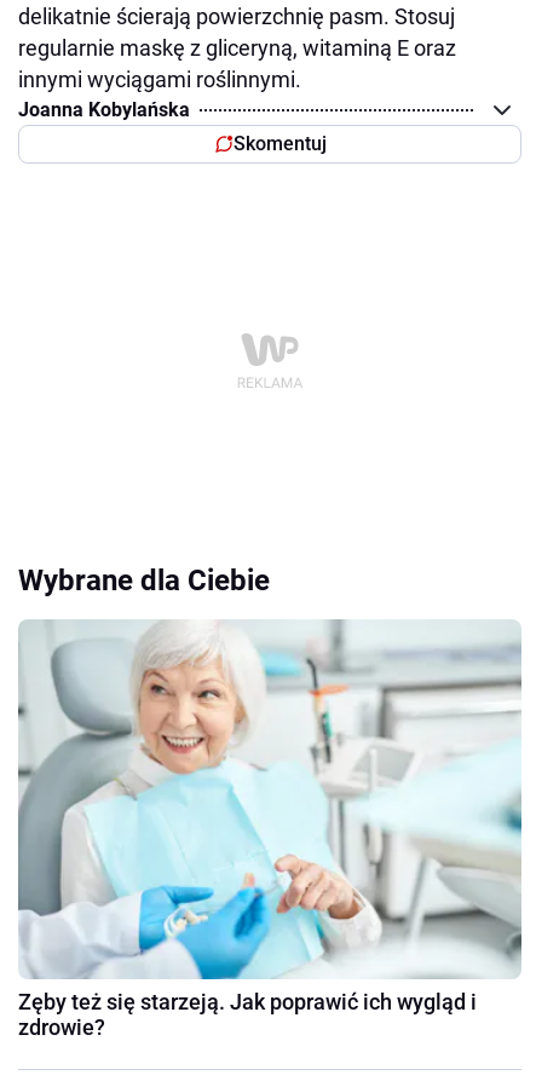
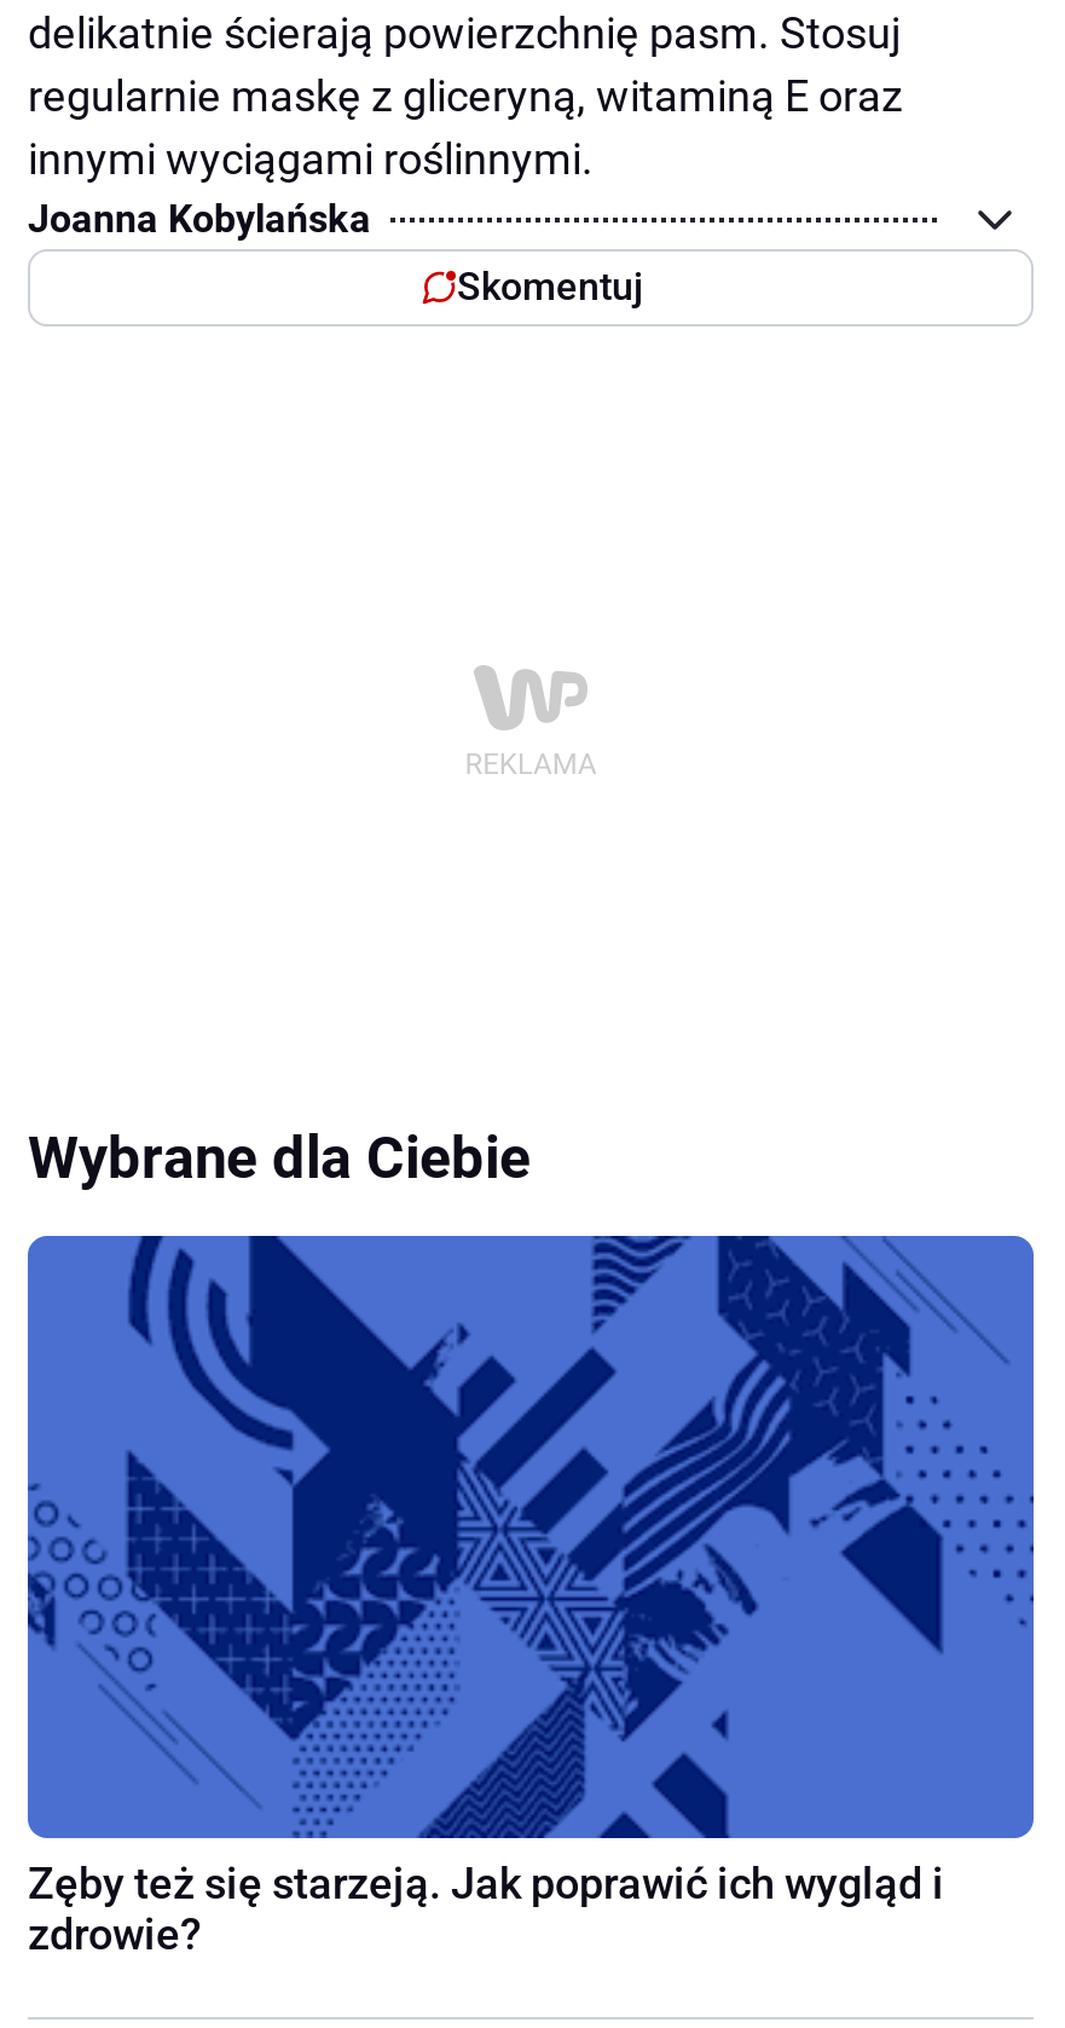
- [image]
+ [image]
